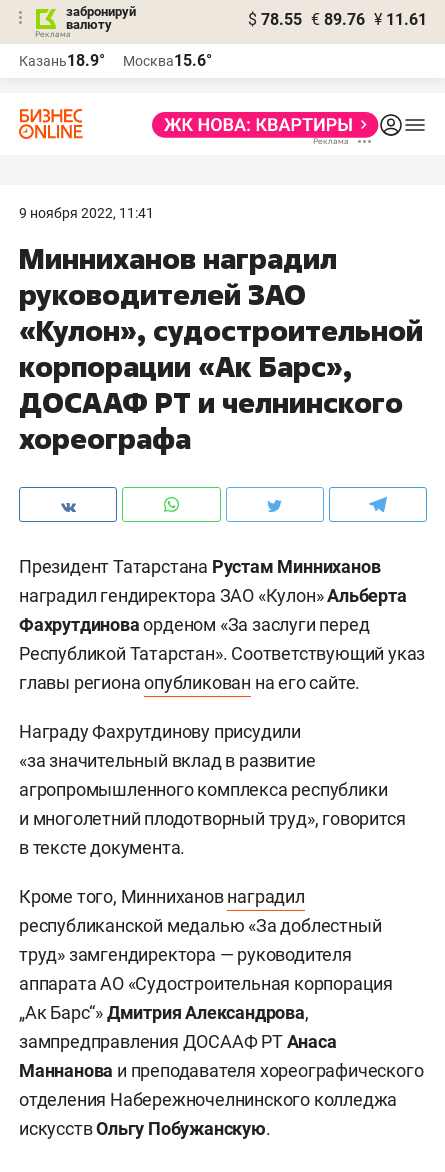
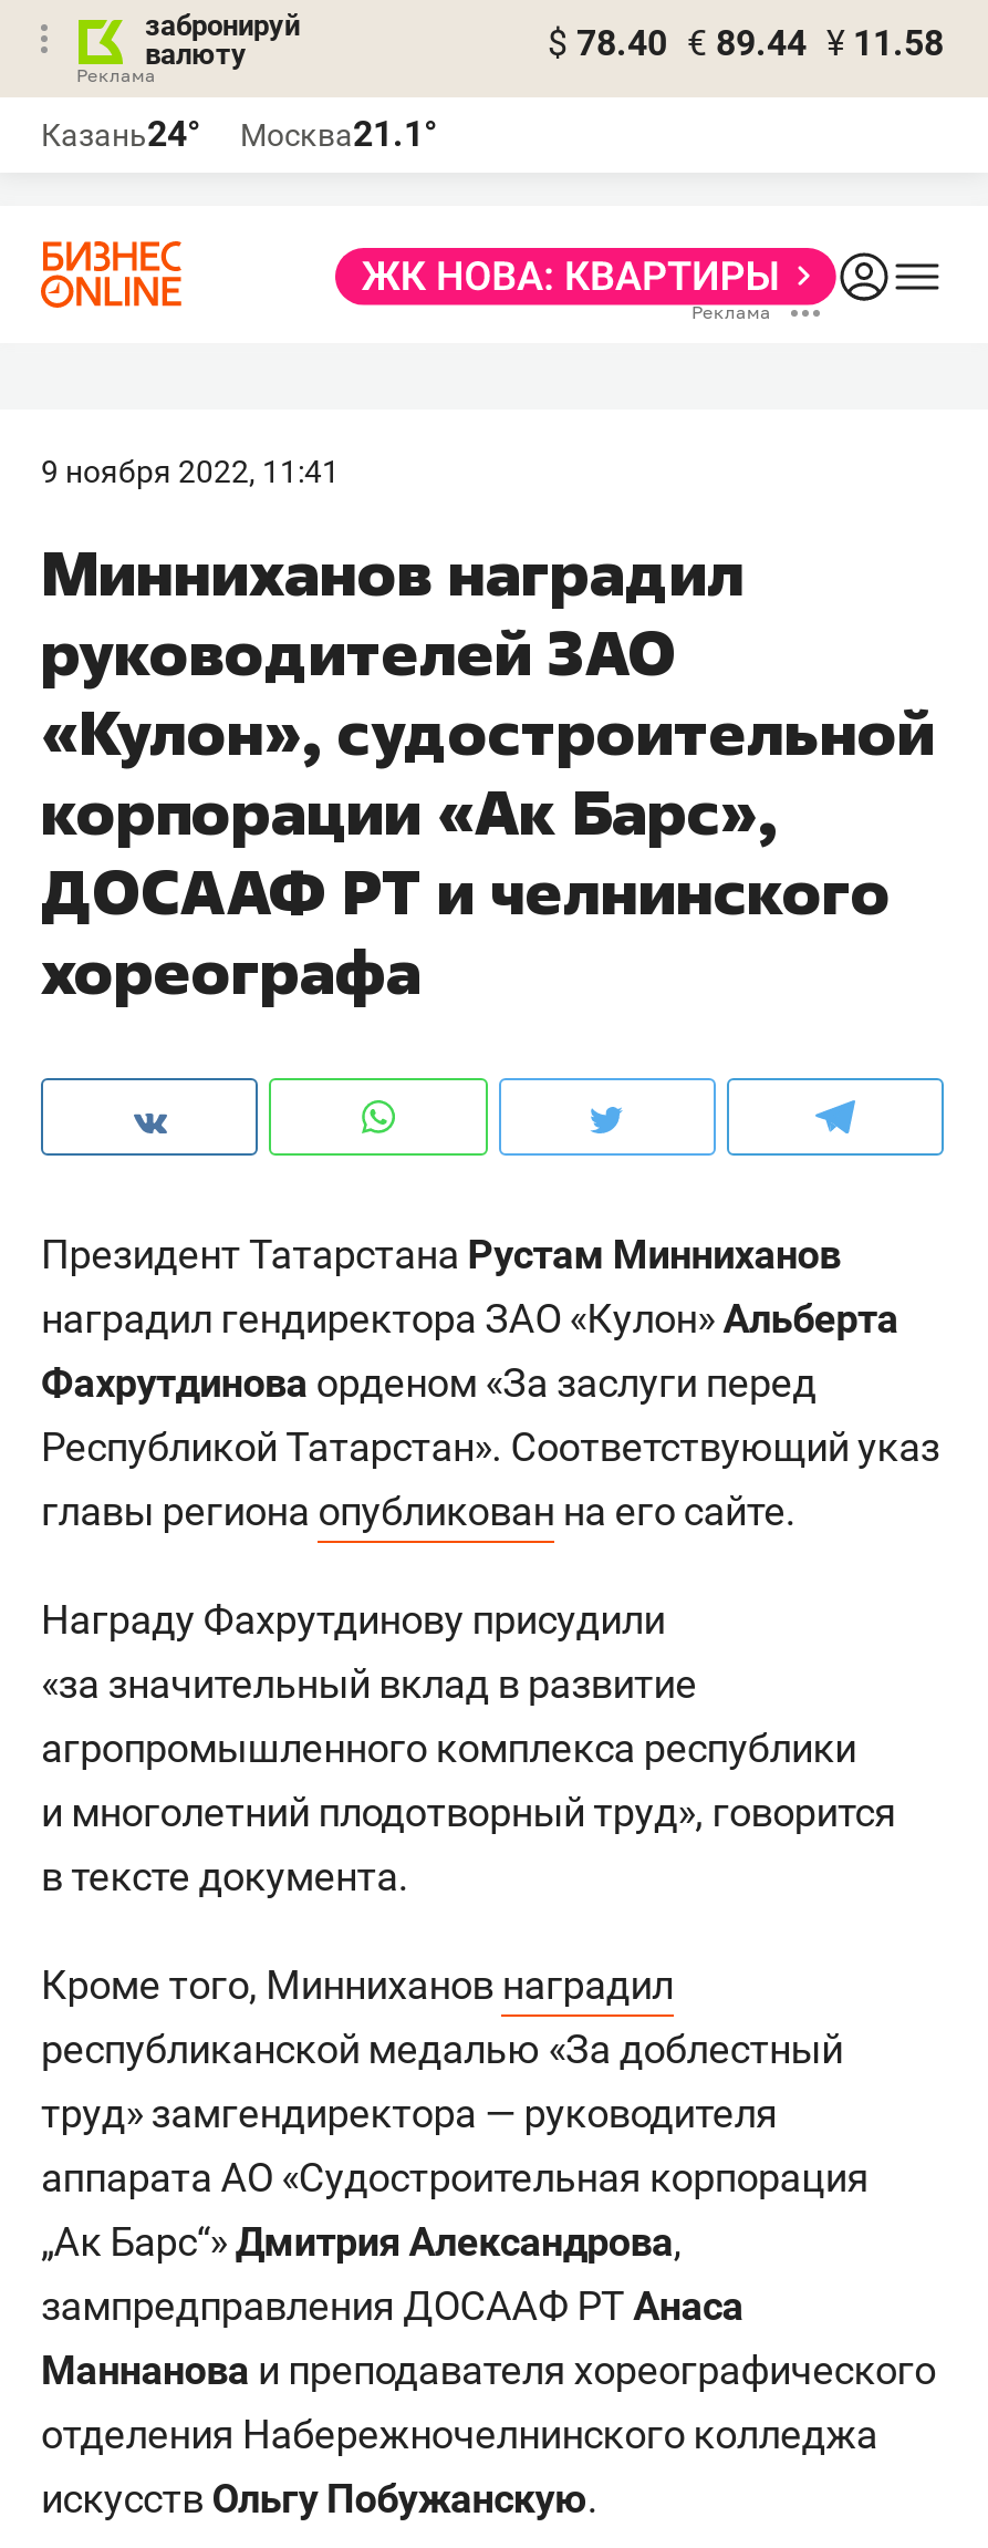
- $ 78.55 € 89.76 ¥ 11.61
+ $ 78.40 € 89.44 ¥ 11.58

- Казань18.9°
+ Казань24°

- Москва15.6°
+ Москва21.1°
